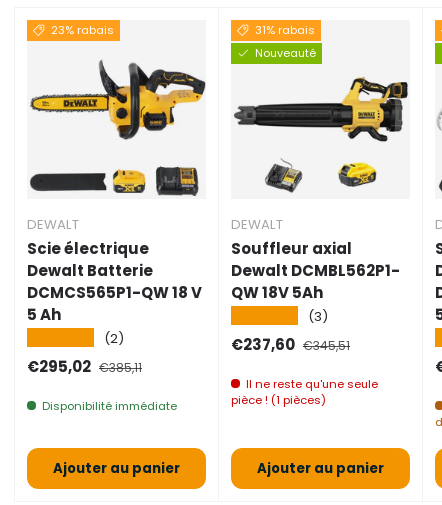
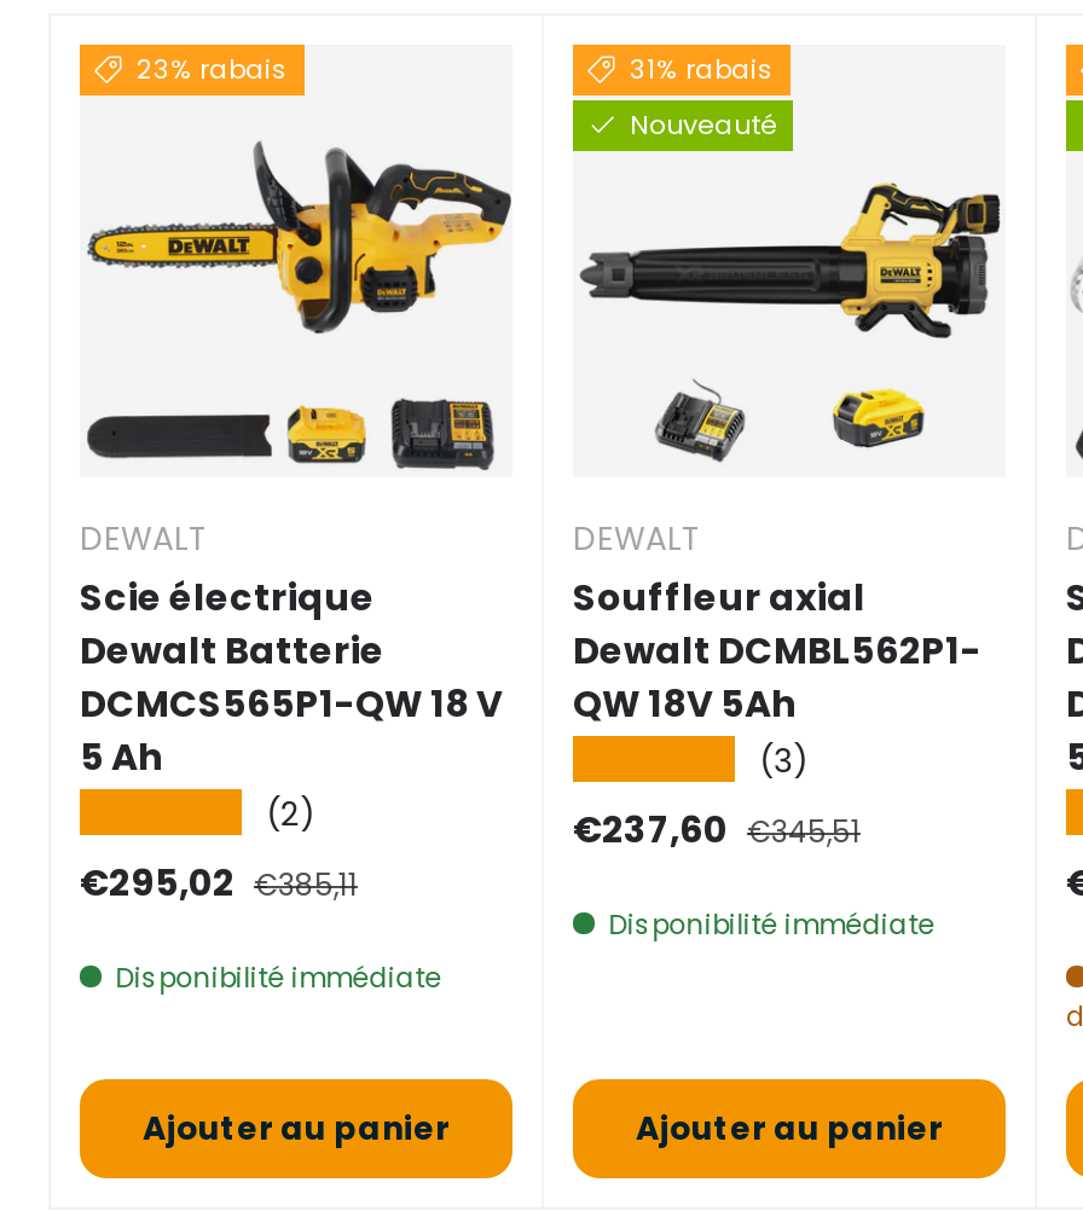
- Il ne reste qu'une seule
- pièce ! (1 pièces)
+ Disponibilité immédiate
